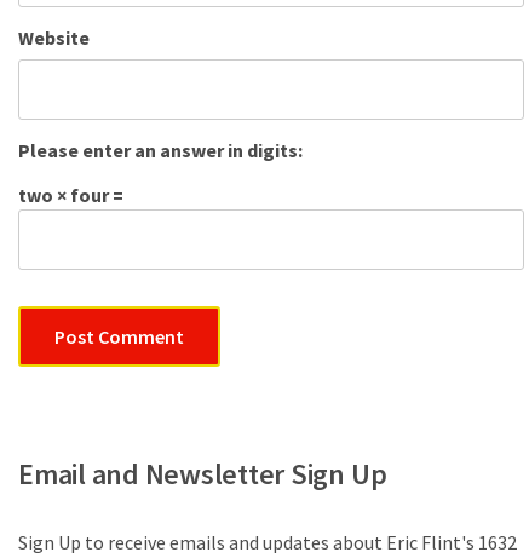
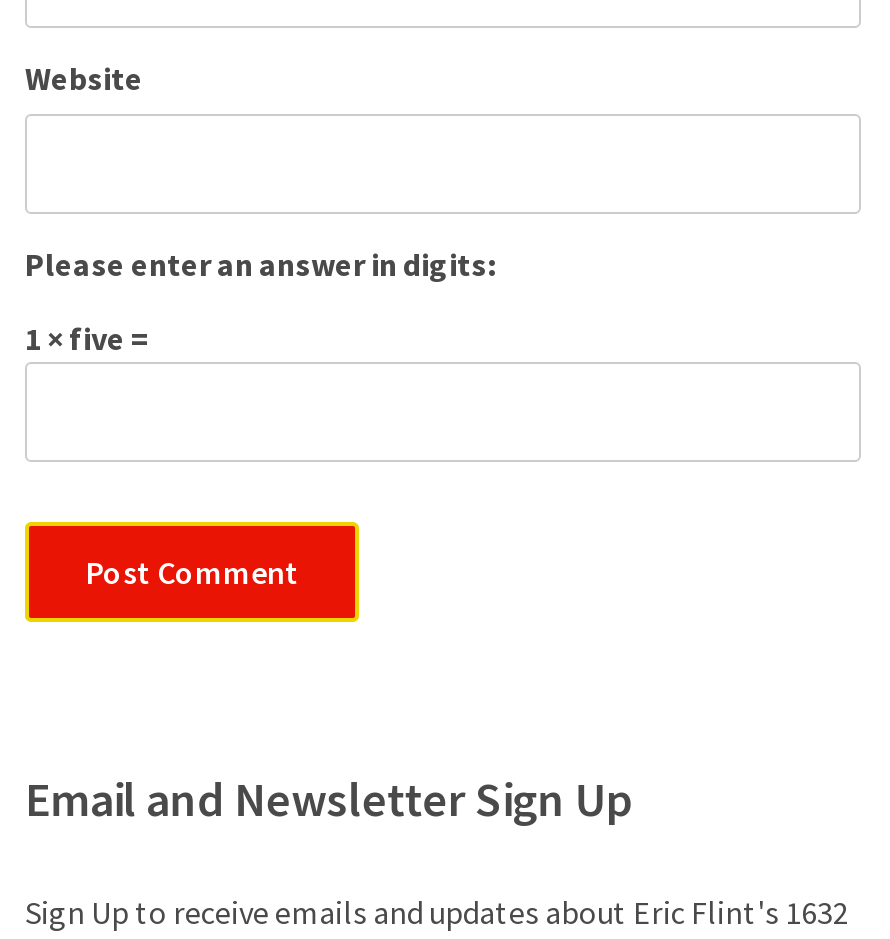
- two × four =
+ 1 × five =
